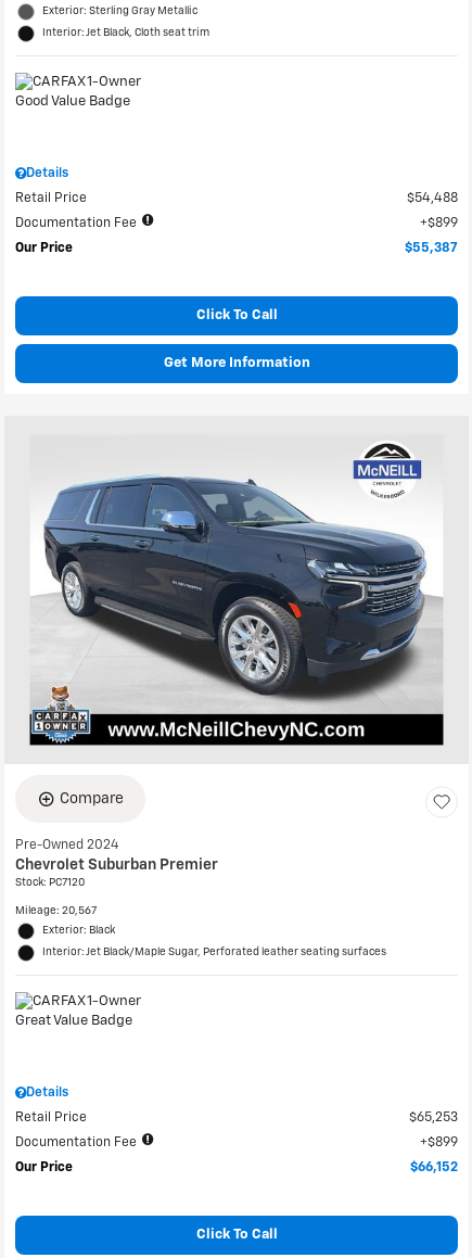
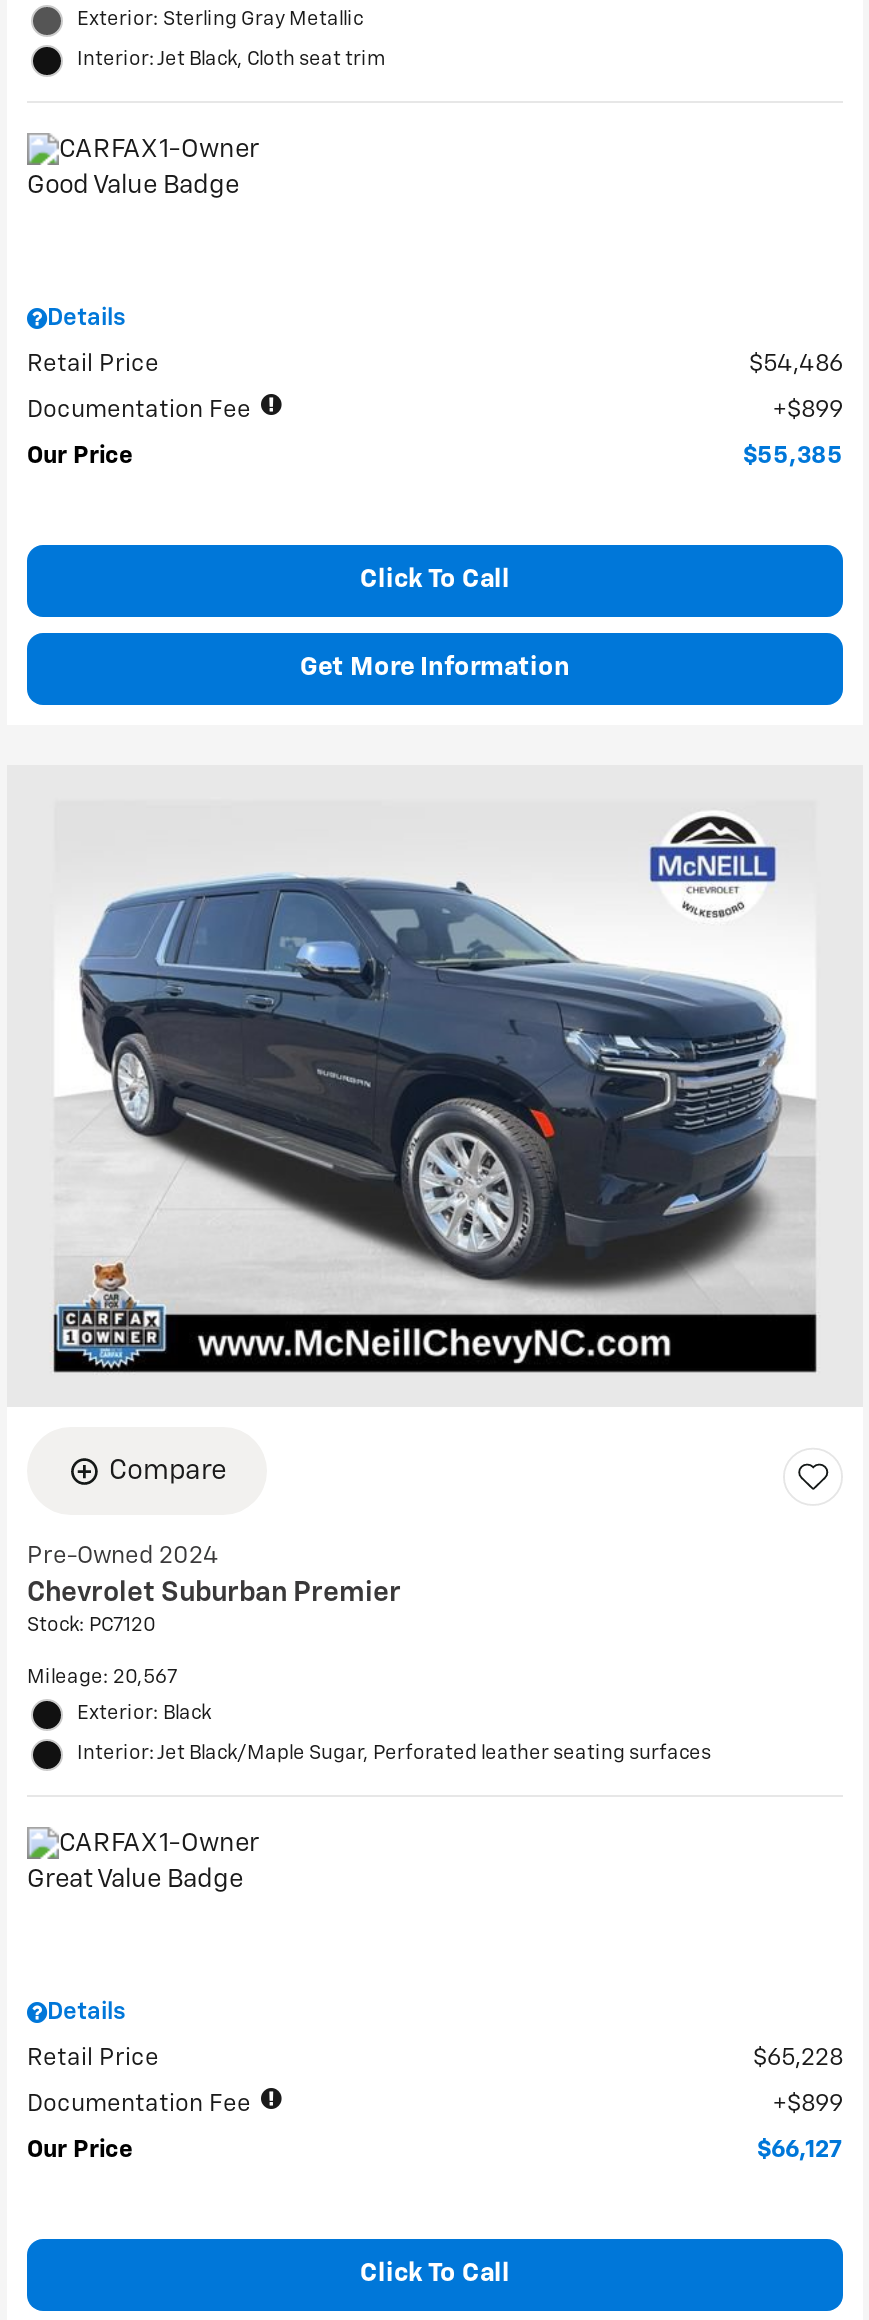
- $54,488
+ $54,486

- $55,387
+ $55,385

- $65,253
+ $65,228

- $66,152
+ $66,127
